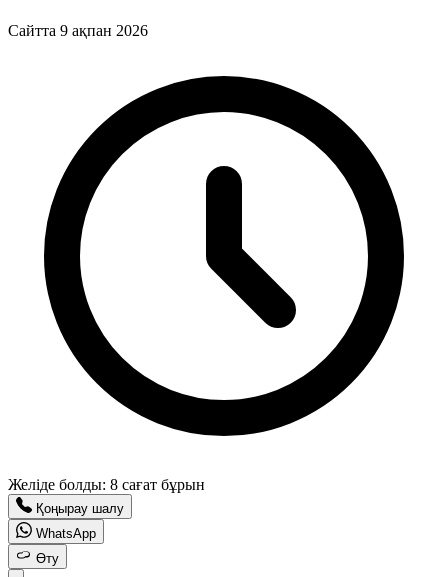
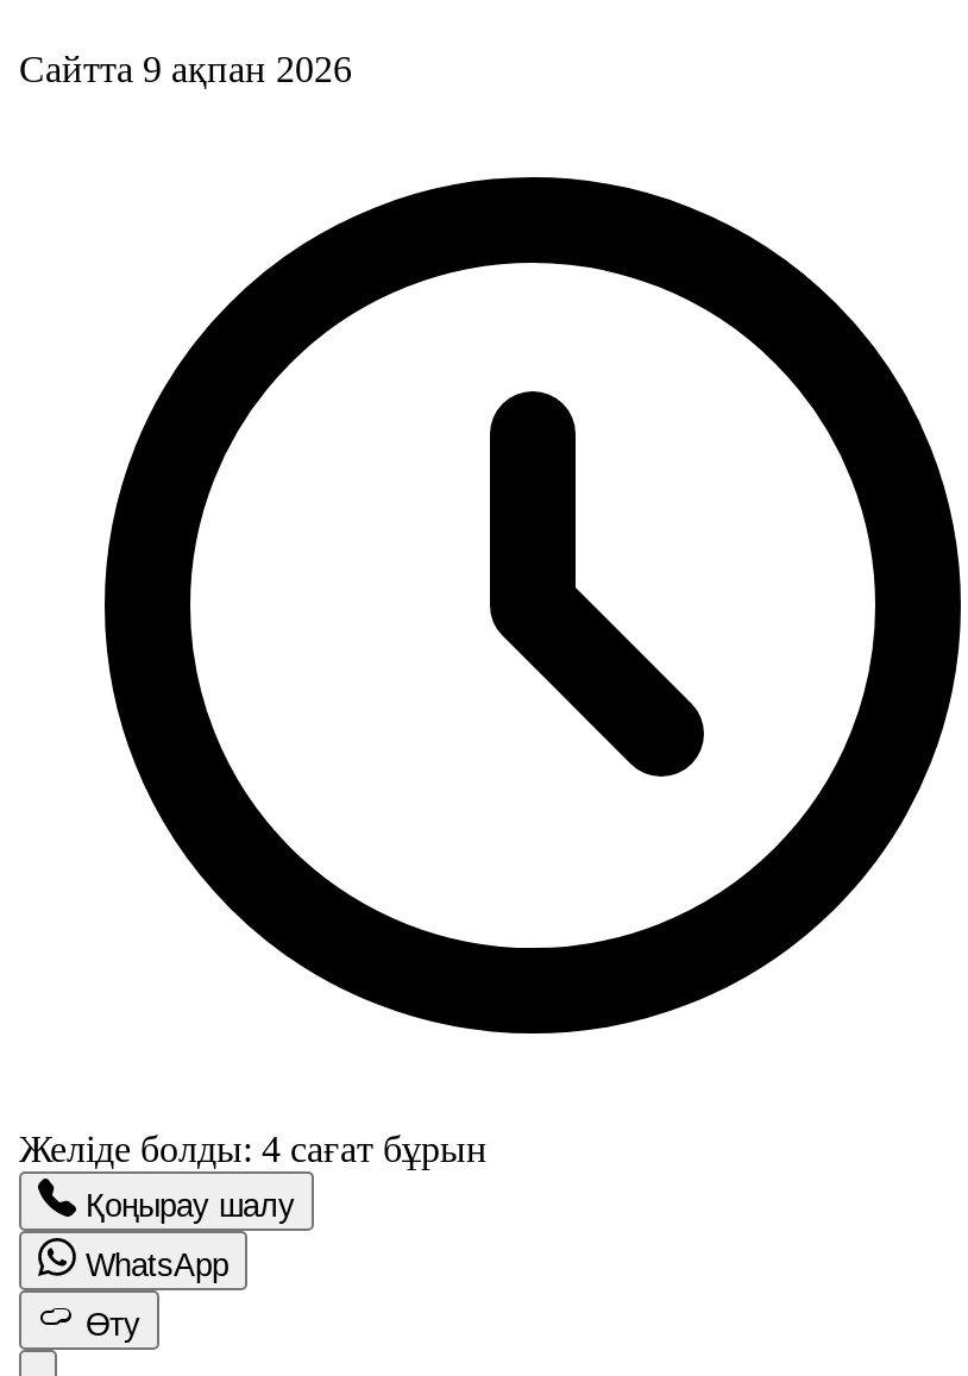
- Желіде болды: 8 сағат бұрын
+ Желіде болды: 4 сағат бұрын
